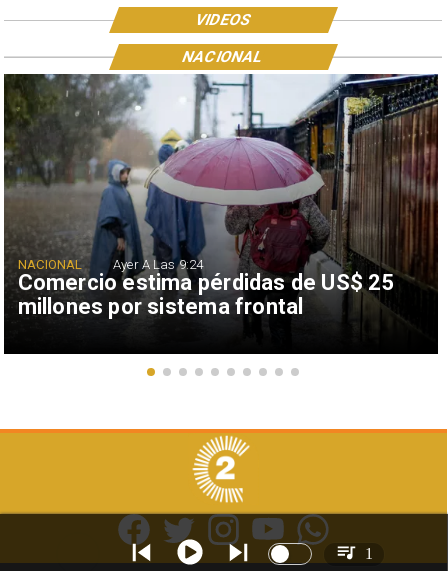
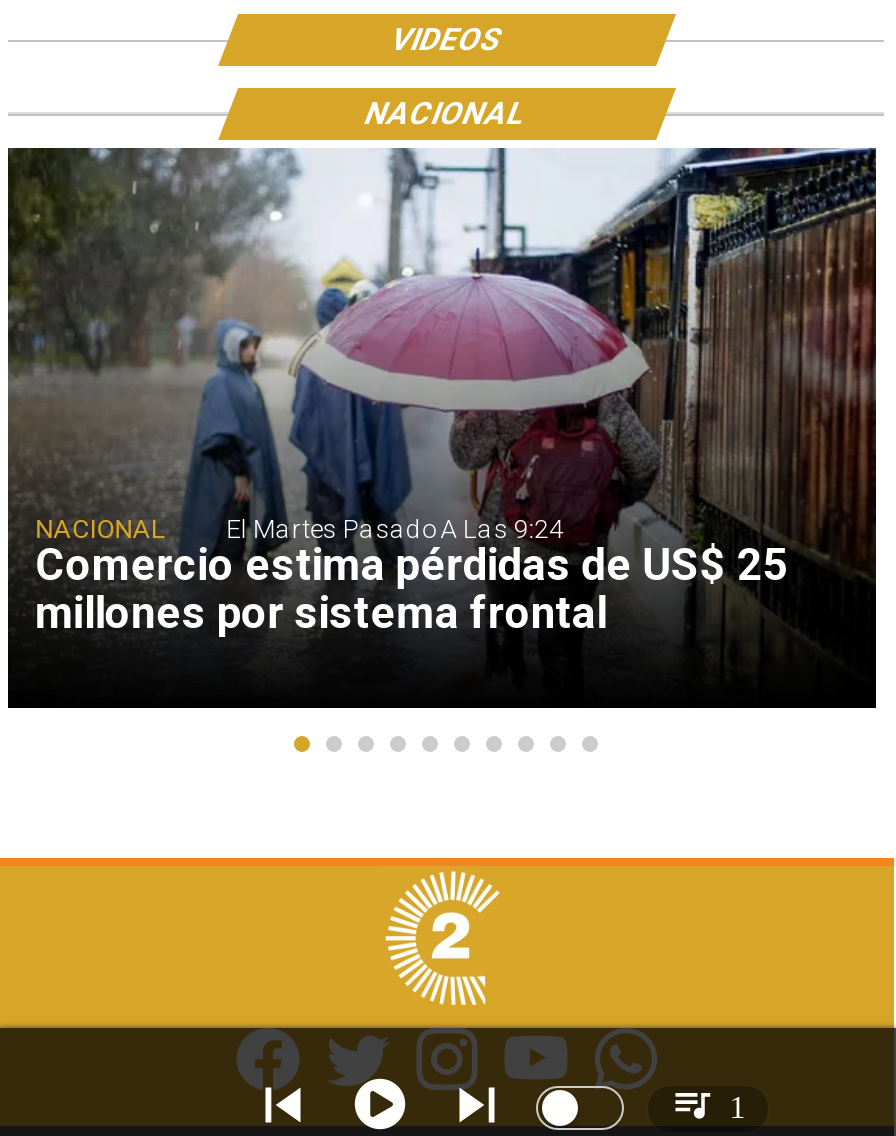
- Ayer A Las 9:24
+ El Martes Pasado A Las 9:24
